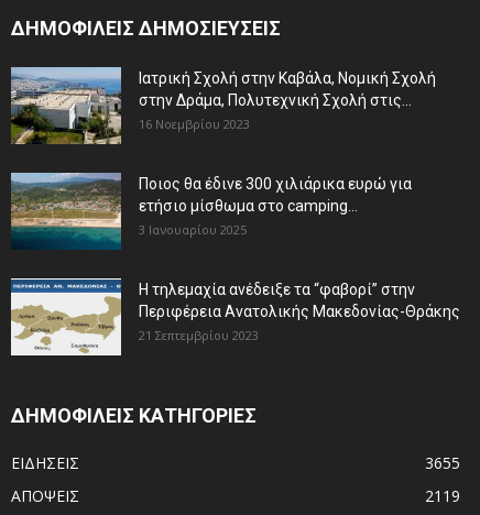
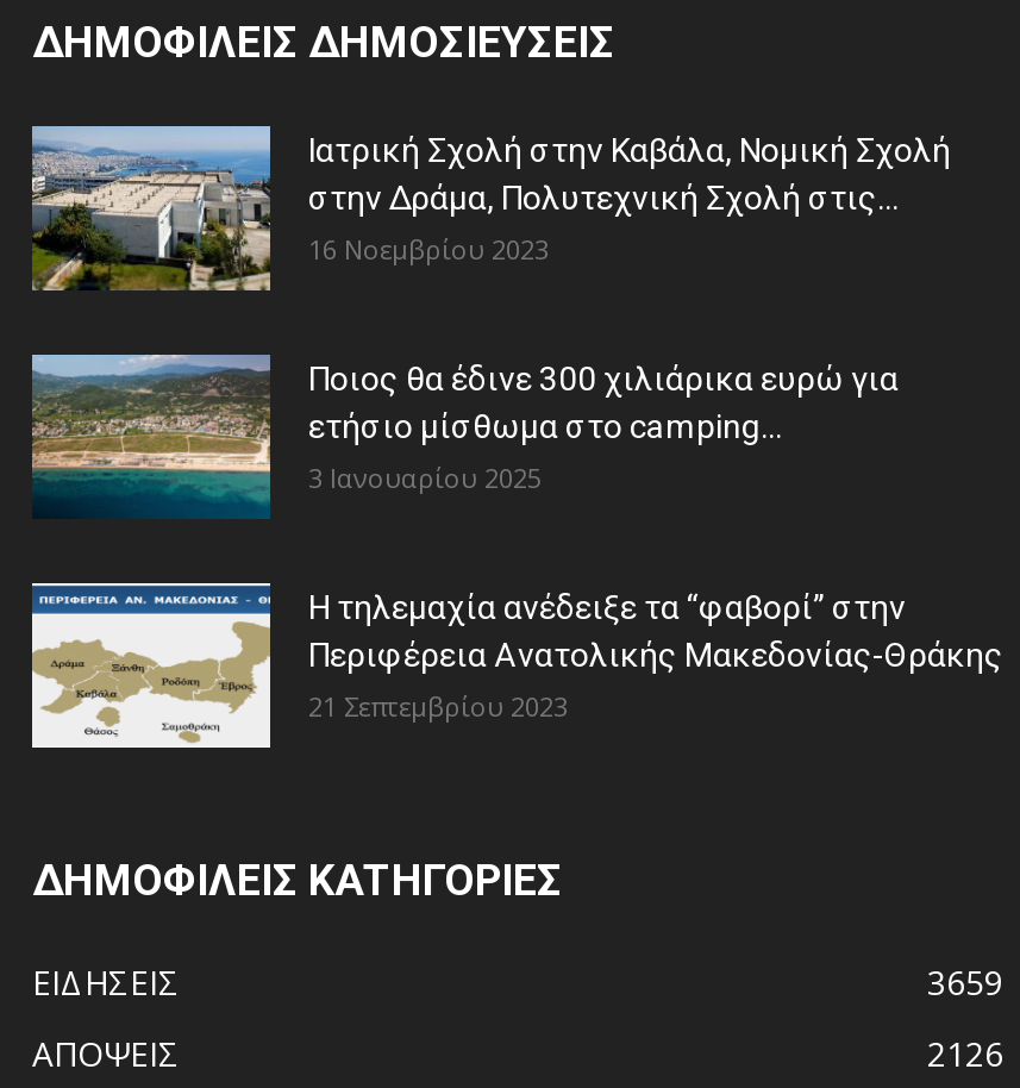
- 3655
+ 3659

- 2119
+ 2126
